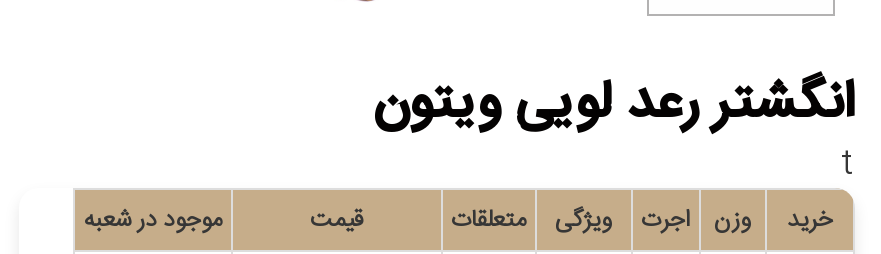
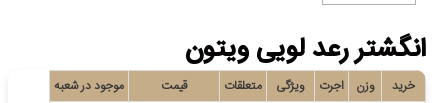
- t
